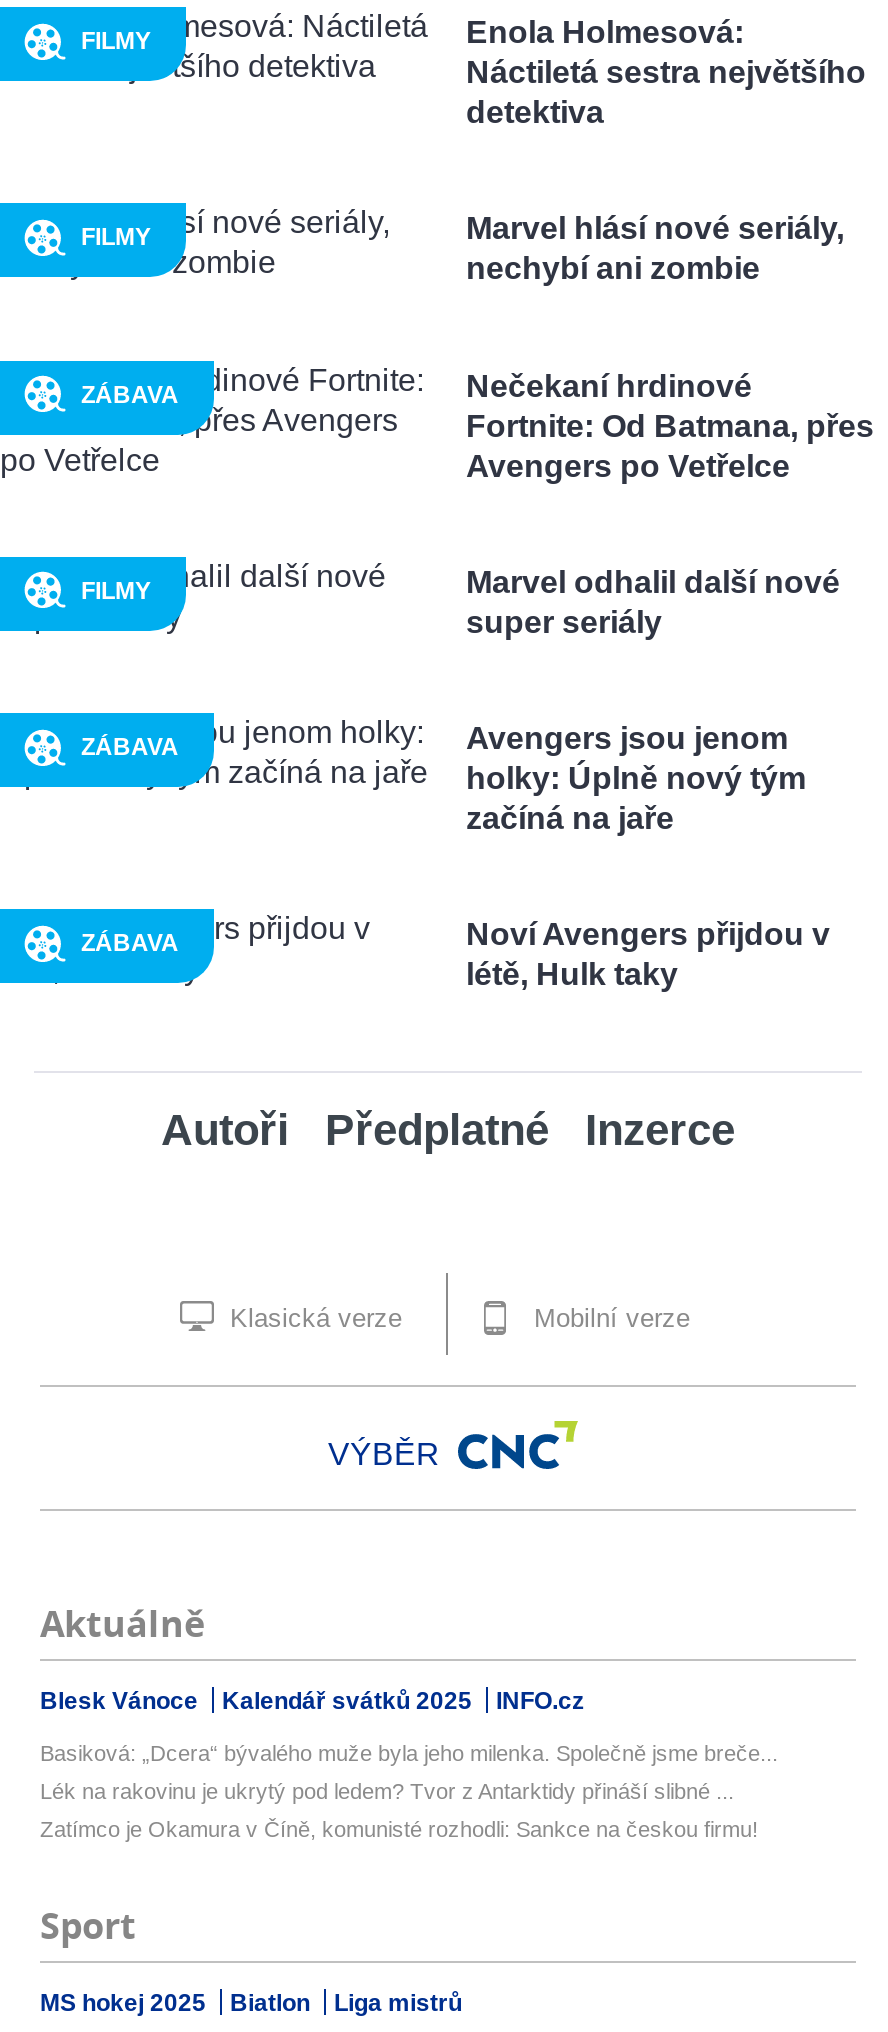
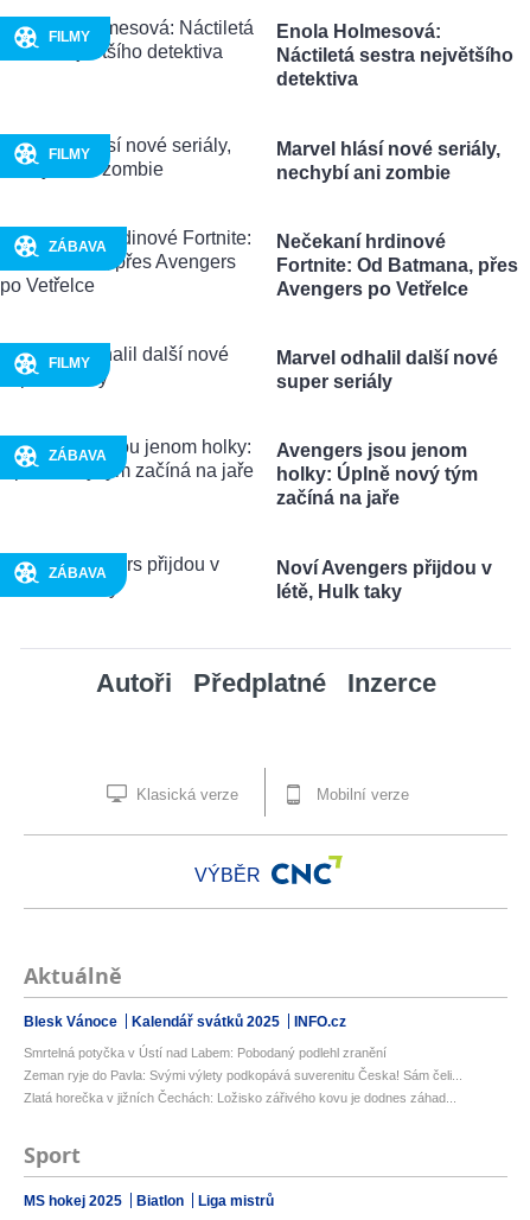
- Basiková: „Dcera“ bývalého muže byla jeho milenka. Společně jsme breče...
+ Smrtelná potyčka v Ústí nad Labem: Pobodaný podlehl zranění

- Lék na rakovinu je ukrytý pod ledem? Tvor z Antarktidy přináší slibné ...
+ Zeman ryje do Pavla: Svými výlety podkopává suverenitu Česka! Sám čeli...

- Zatímco je Okamura v Číně, komunisté rozhodli: Sankce na českou firmu!
+ Zlatá horečka v jižních Čechách: Ložisko zářivého kovu je dodnes záhad...
